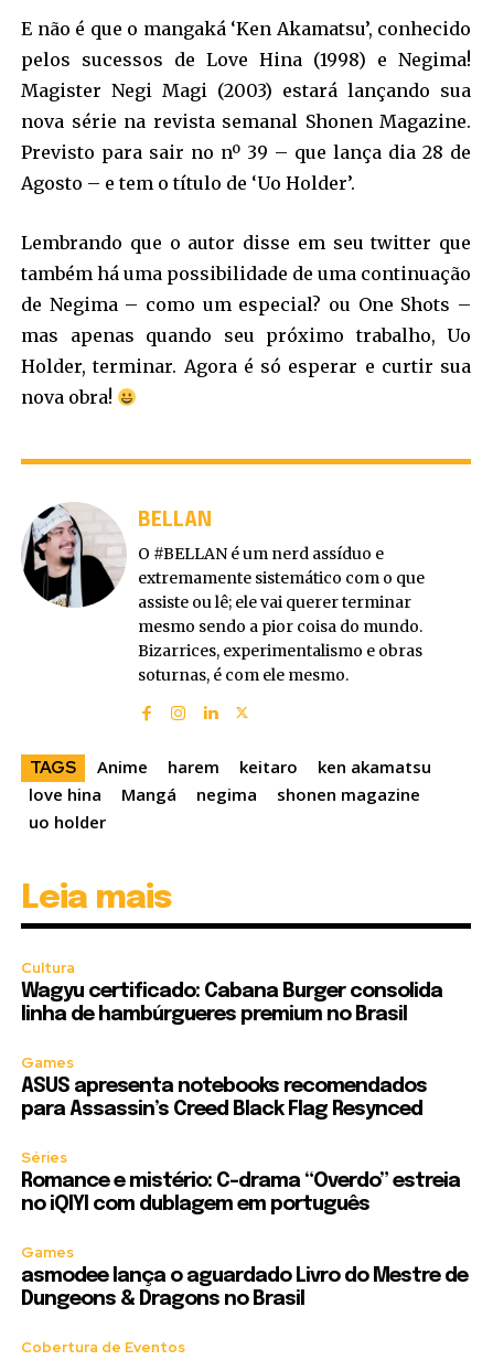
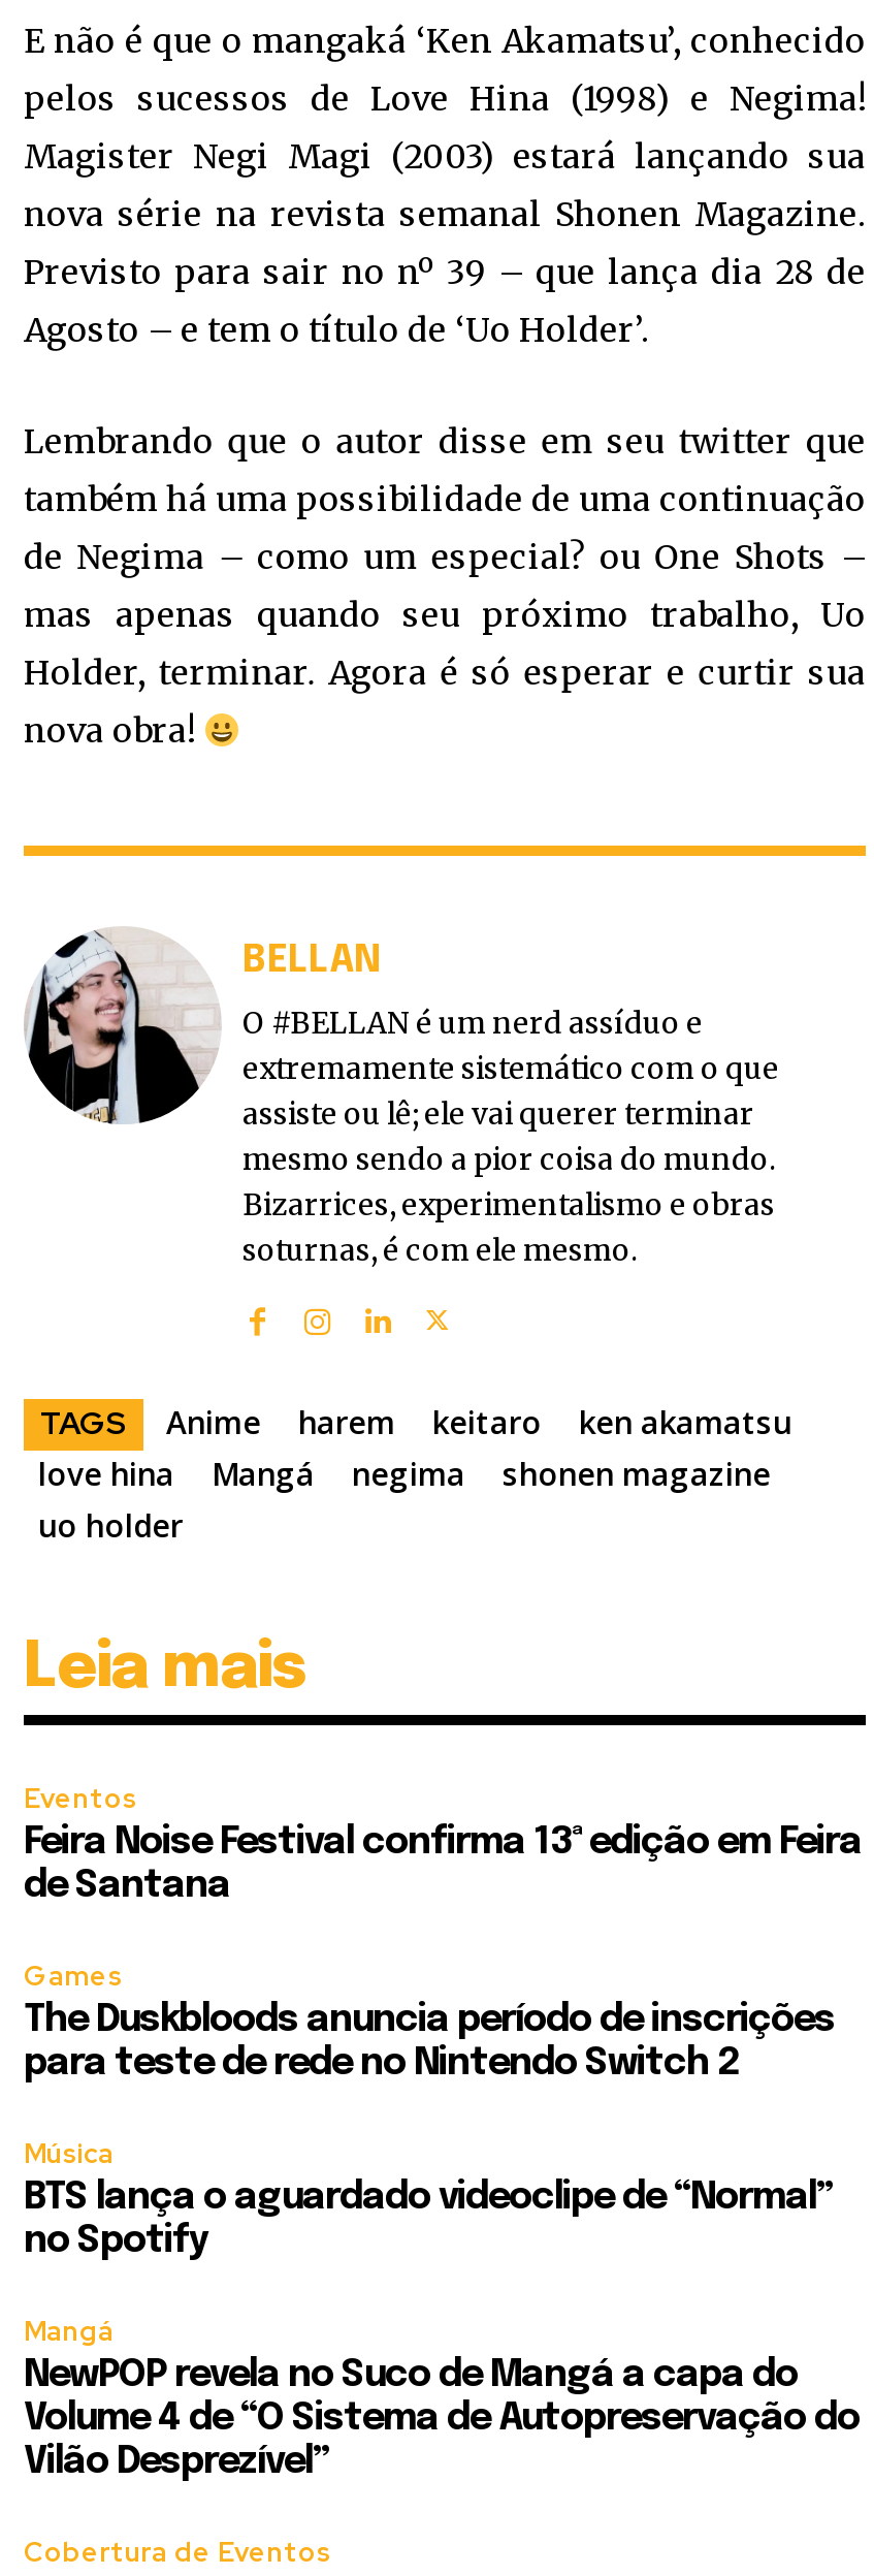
- Cultura
- Wagyu certificado: Cabana Burger consolida
- linha de hambúrgueres premium no Brasil
+ Eventos
+ Feira Noise Festival confirma 13ª edição em Feira
+ de Santana

- ASUS apresenta notebooks recomendados
- para Assassin’s Creed Black Flag Resynced
+ The Duskbloods anuncia período de inscrições
+ para teste de rede no Nintendo Switch 2

- Séries
- Romance e mistério: C-drama “Overdo” estreia
- no iQIYI com dublagem em português
+ Música
+ BTS lança o aguardado videoclipe de “Normal”
+ no Spotify

- Games
- asmodee lança o aguardado Livro do Mestre de
- Dungeons & Dragons no Brasil
+ Mangá
+ NewPOP revela no Suco de Mangá a capa do
+ Volume 4 de “O Sistema de Autopreservação do
+ Vilão Desprezível”
